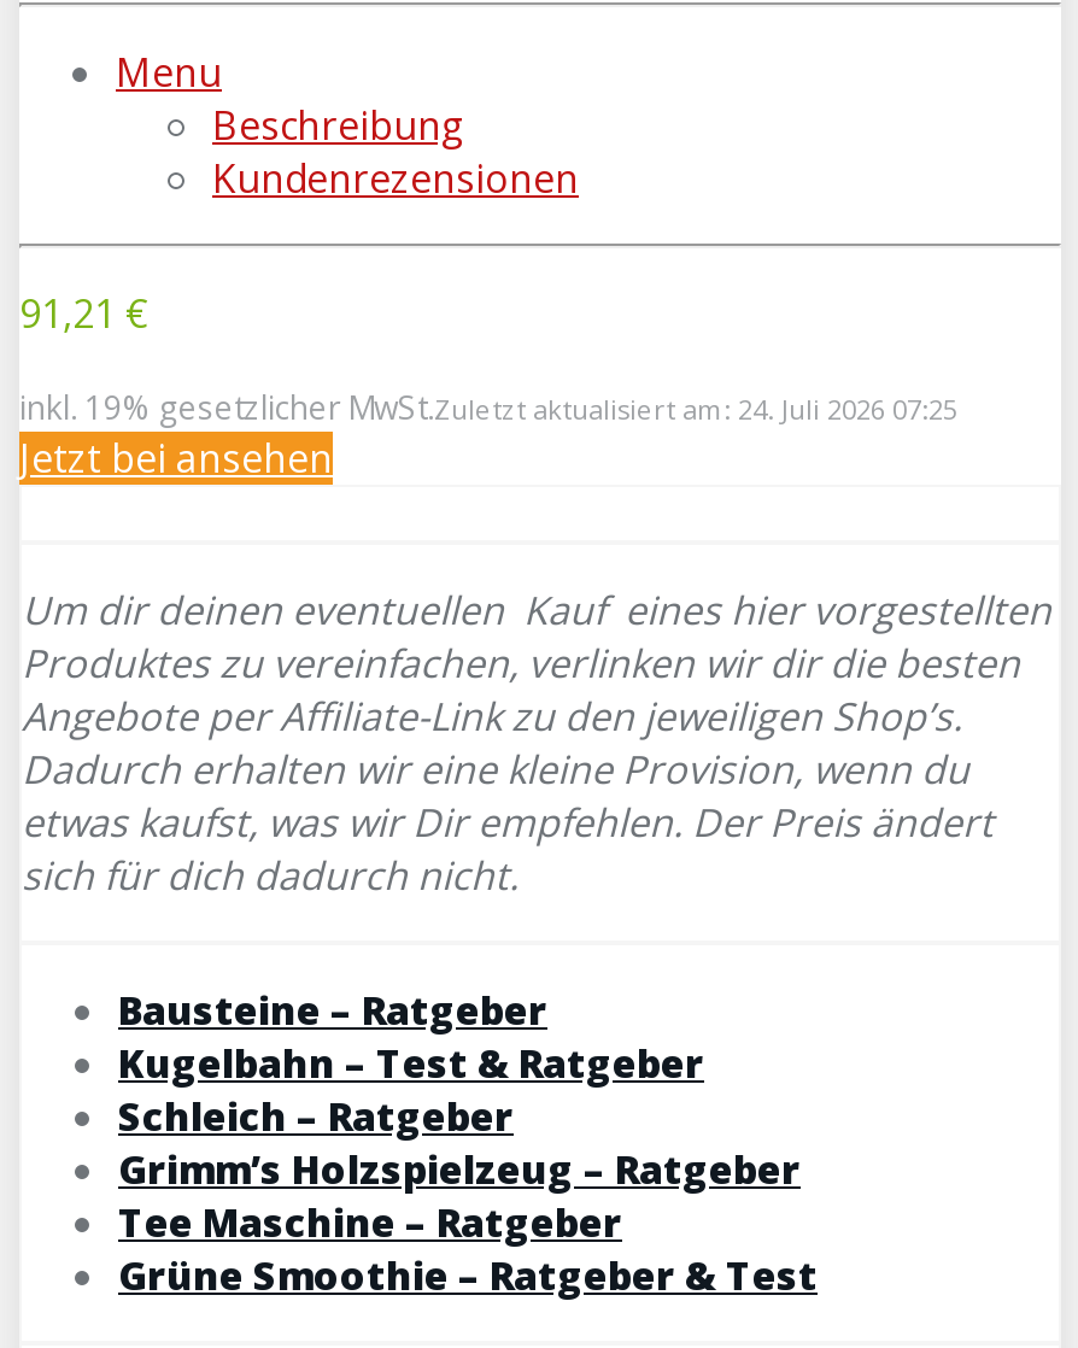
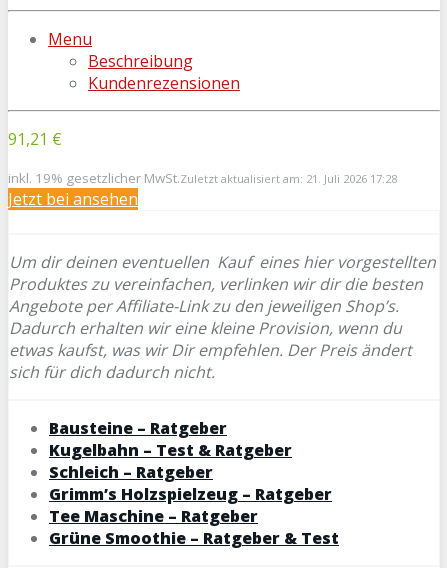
- inkl. 19% gesetzlicher MwSt.Zuletzt aktualisiert am: 24. Juli 2026 07:25
+ inkl. 19% gesetzlicher MwSt.Zuletzt aktualisiert am: 21. Juli 2026 17:28
